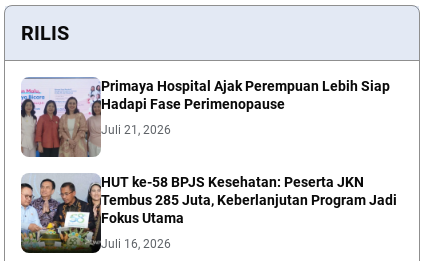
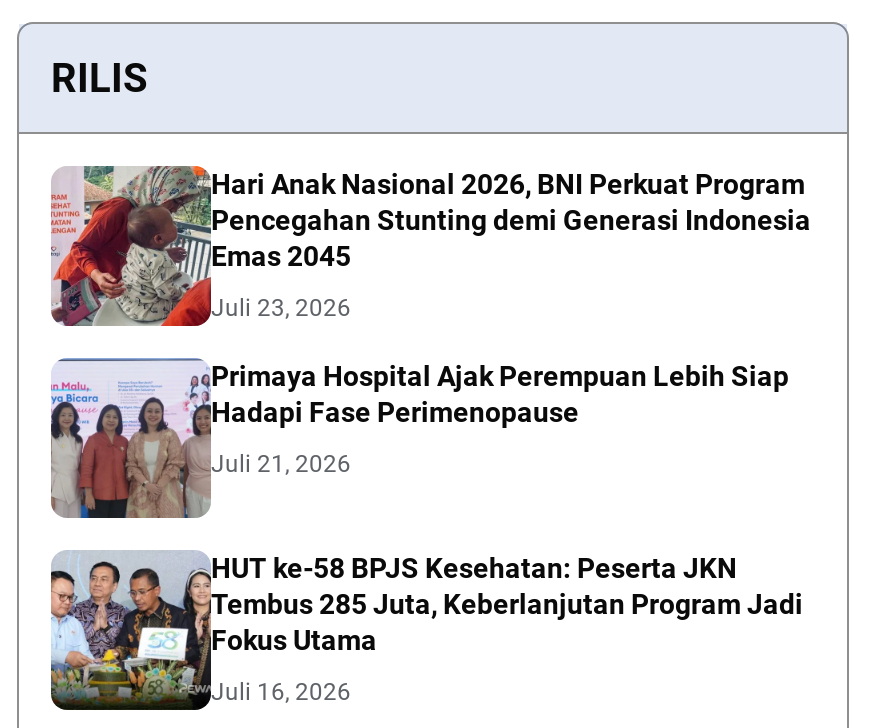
+ [image]
+ Hari Anak Nasional 2026, BNI Perkuat Program
+ Pencegahan Stunting demi Generasi Indonesia
+ Emas 2045
+ Juli 23, 2026
